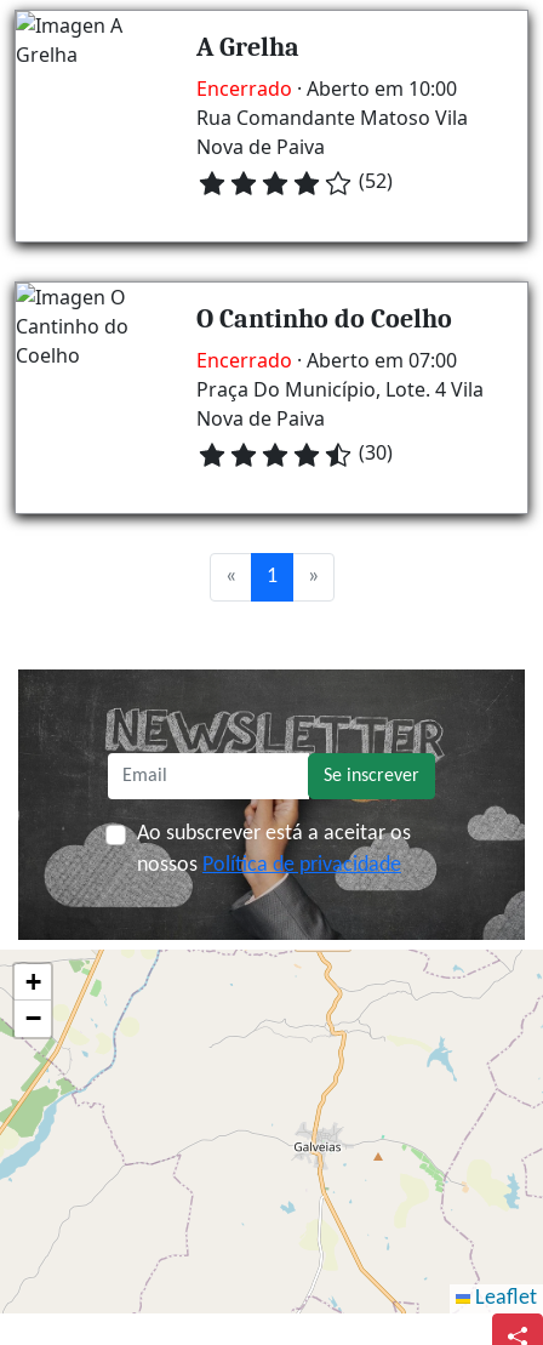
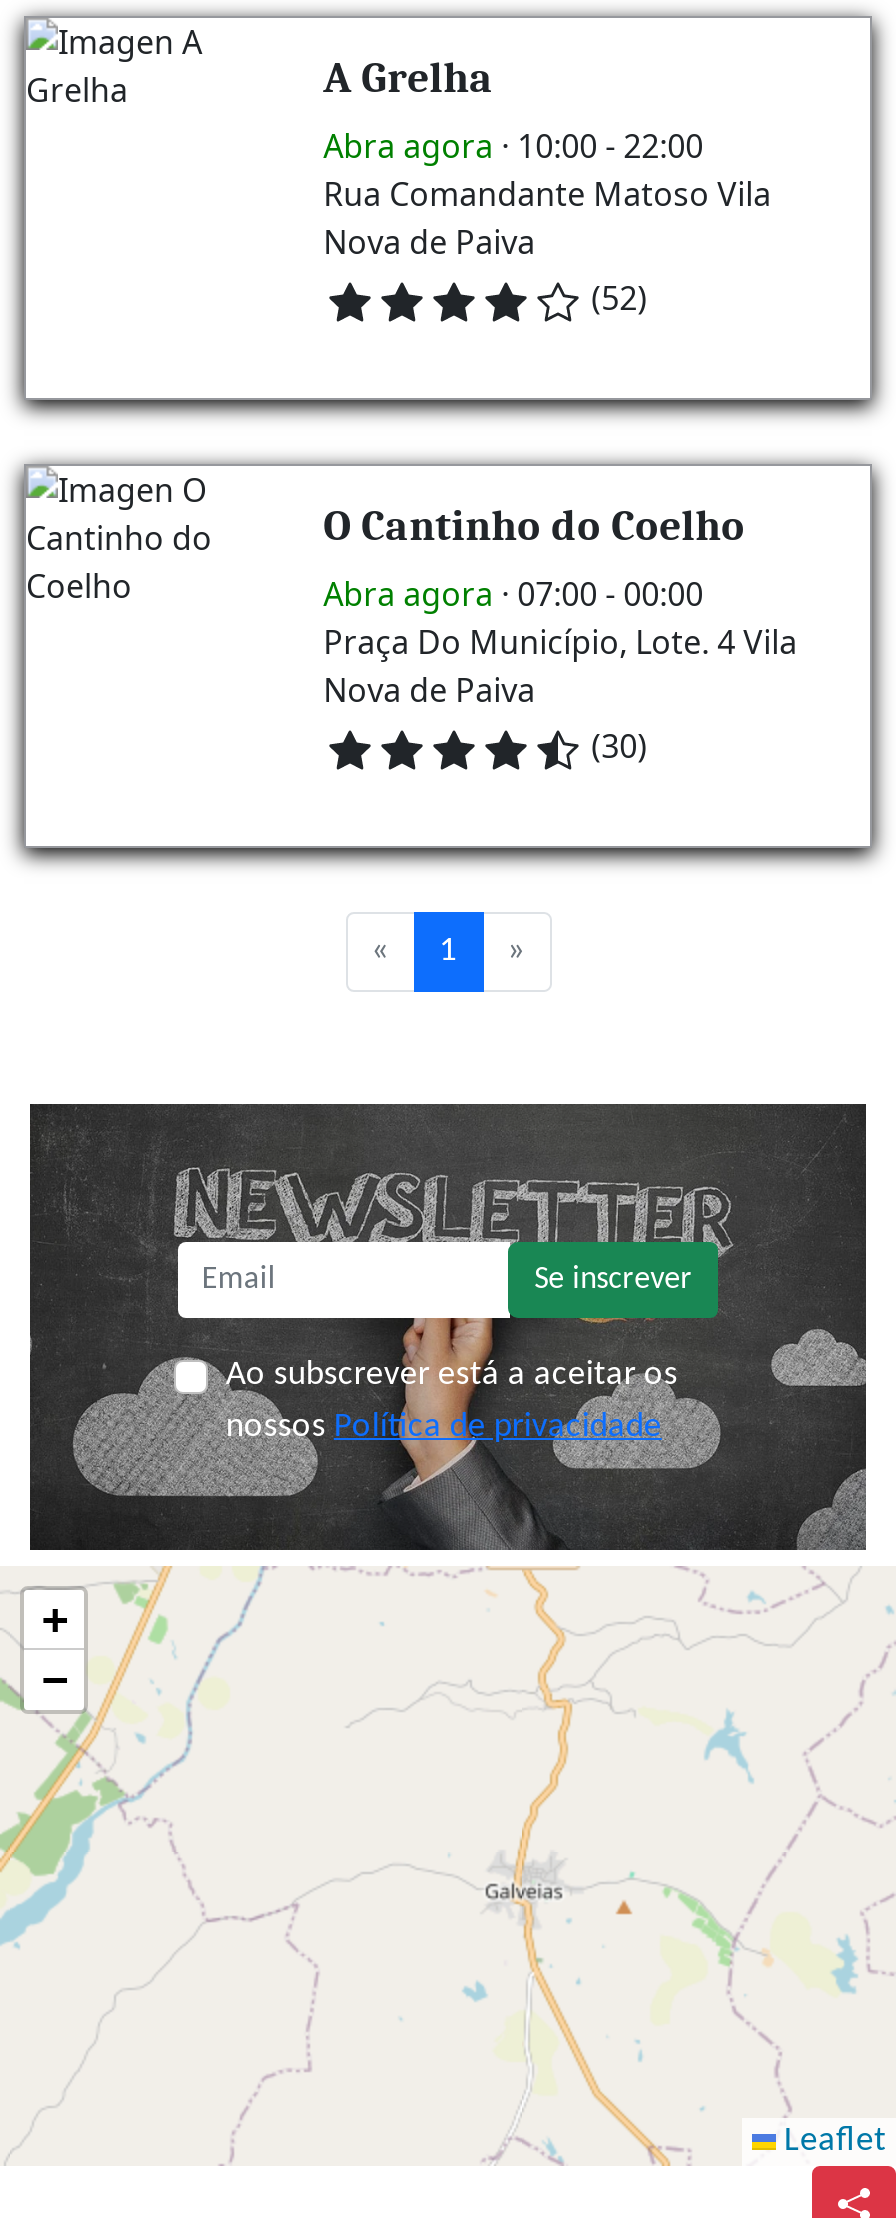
- Encerrado · Aberto em 10:00
+ Abra agora · 10:00 - 22:00

- Encerrado · Aberto em 07:00
+ Abra agora · 07:00 - 00:00
